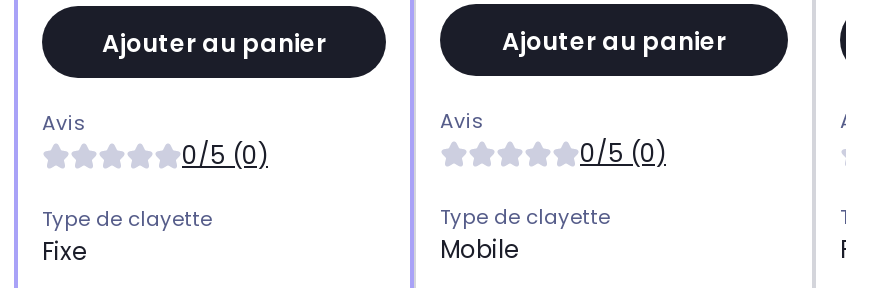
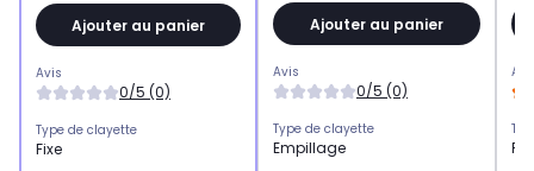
- Mobile
+ Empillage
